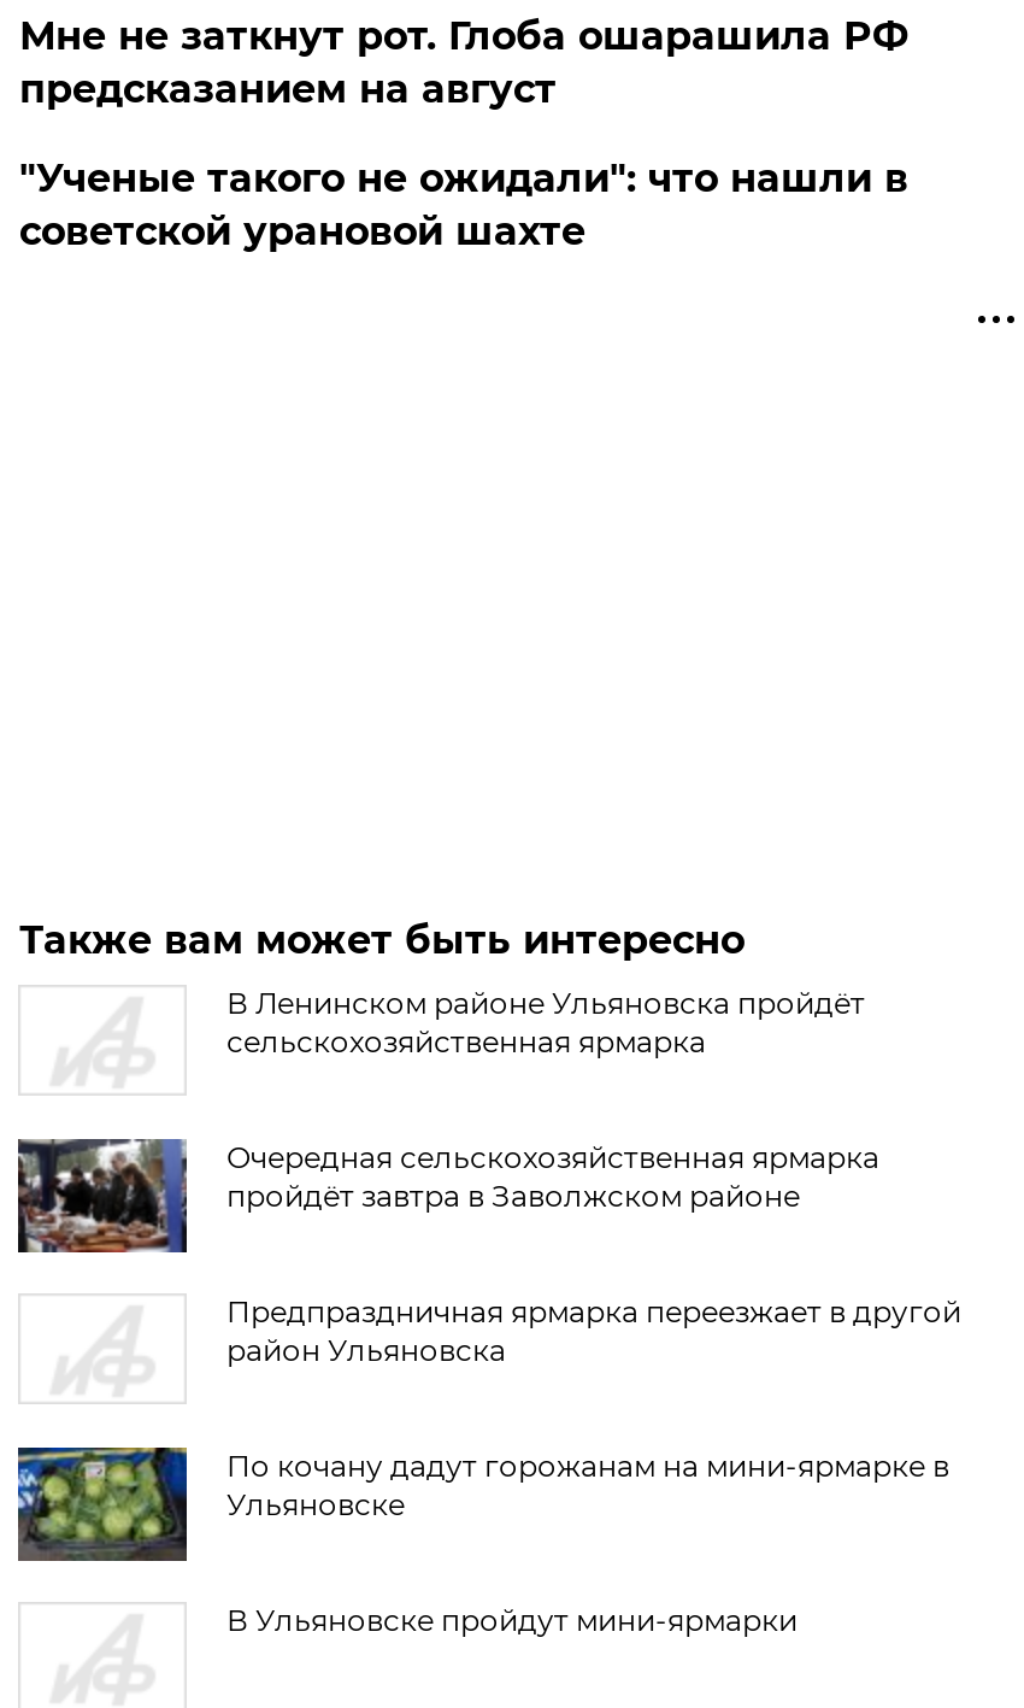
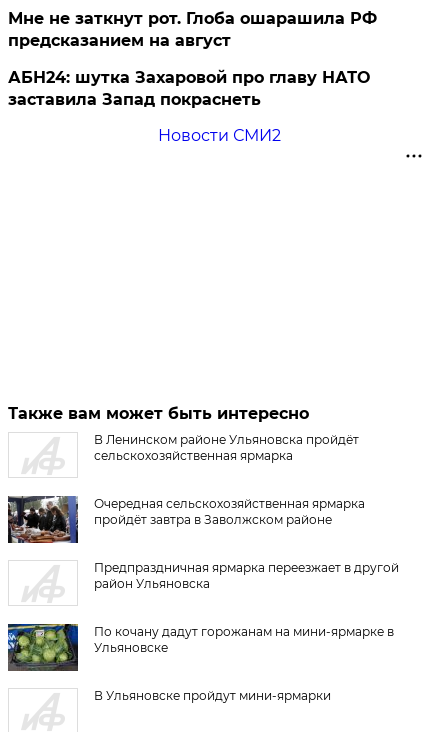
- "Ученые такого не ожидали": что нашли в
- советской урановой шахте
+ АБН24: шутка Захаровой про главу НАТО
+ заставила Запад покраснеть
+ Новости СМИ2
